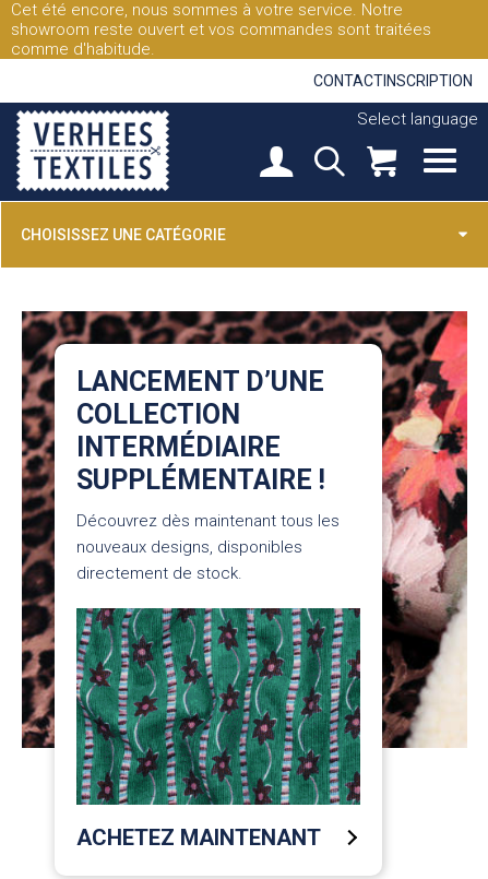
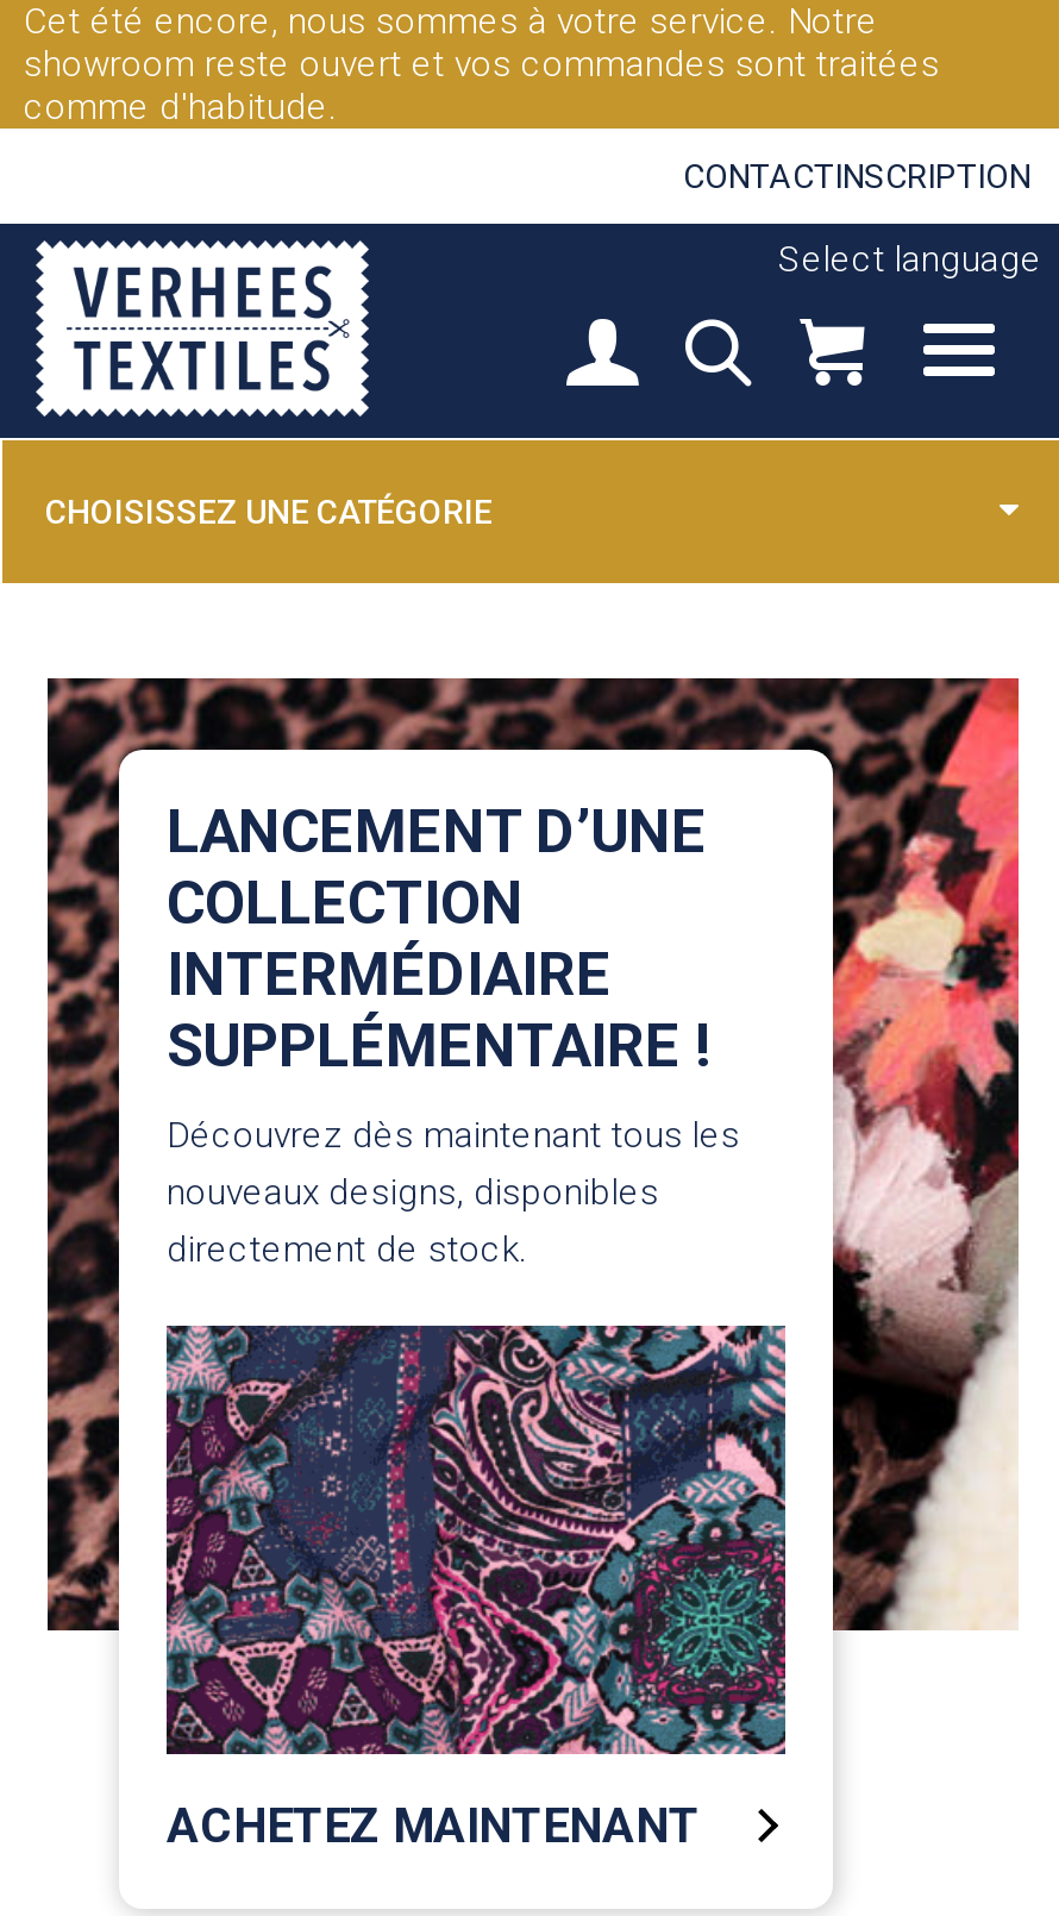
- [image]
+ [image]
